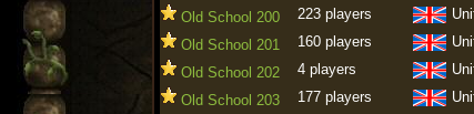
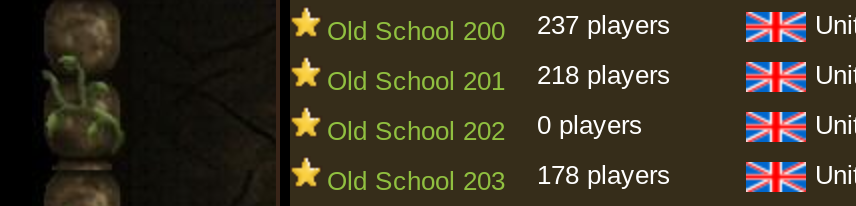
- Old School 200 223 players
+ Old School 200 237 players

- Old School 201 160 players
+ Old School 201 218 players

- Old School 202 4 players
+ Old School 202 0 players

- Old School 203 177 players
+ Old School 203 178 players
